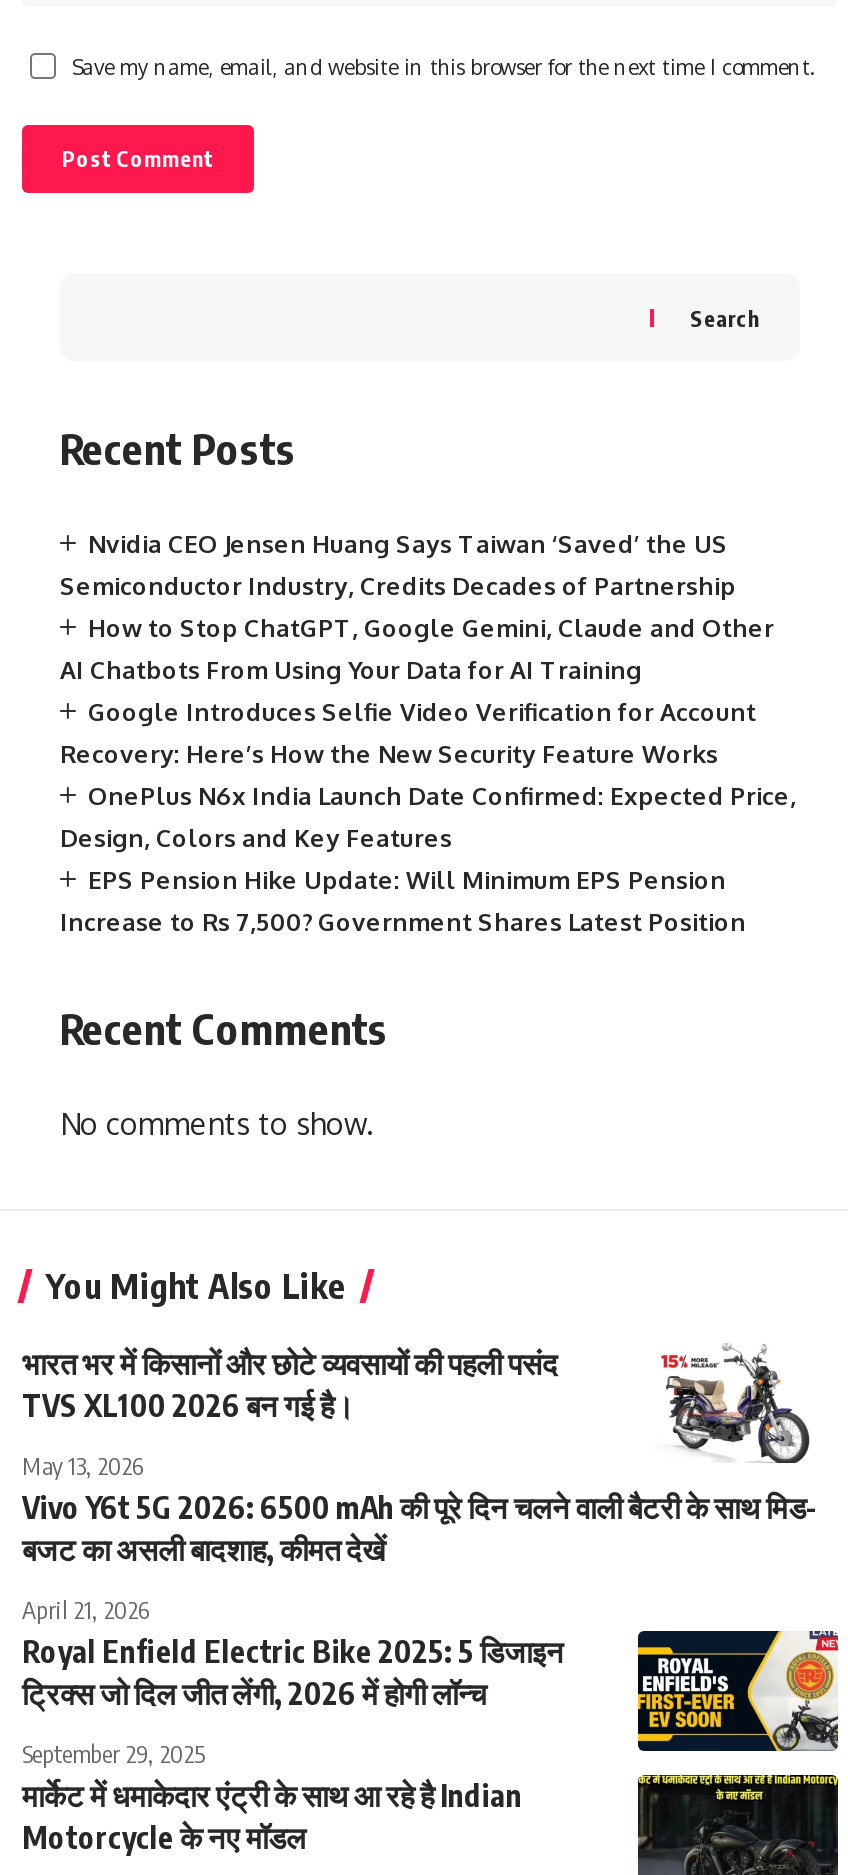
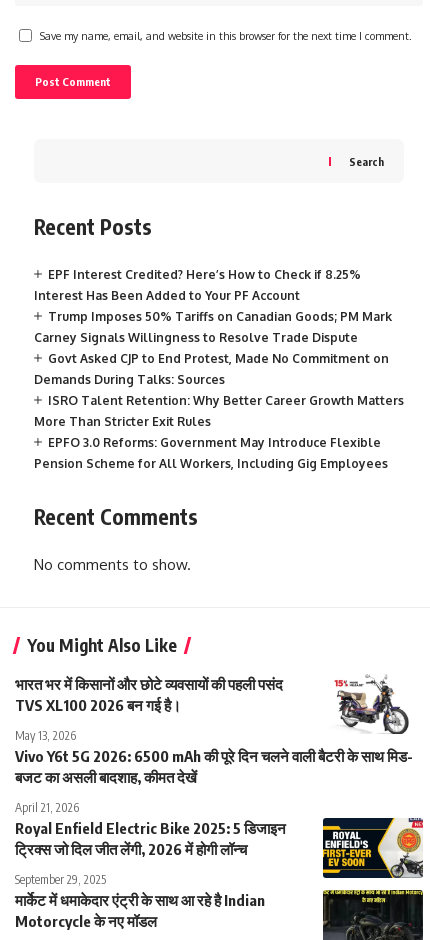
- Nvidia CEO Jensen Huang Says Taiwan ‘Saved’ the US
- Semiconductor Industry, Credits Decades of Partnership
- How to Stop ChatGPT, Google Gemini, Claude and Other
- AI Chatbots From Using Your Data for AI Training
- Google Introduces Selfie Video Verification for Account
- Recovery: Here’s How the New Security Feature Works
- OnePlus N6x India Launch Date Confirmed: Expected Price,
- Design, Colors and Key Features
- EPS Pension Hike Update: Will Minimum EPS Pension
- Increase to Rs 7,500? Government Shares Latest Position
+ EPF Interest Credited? Here’s How to Check if 8.25%
+ Interest Has Been Added to Your PF Account
+ Trump Imposes 50% Tariffs on Canadian Goods; PM Mark
+ Carney Signals Willingness to Resolve Trade Dispute
+ Govt Asked CJP to End Protest, Made No Commitment on
+ Demands During Talks: Sources
+ ISRO Talent Retention: Why Better Career Growth Matters
+ More Than Stricter Exit Rules
+ EPFO 3.0 Reforms: Government May Introduce Flexible
+ Pension Scheme for All Workers, Including Gig Employees
